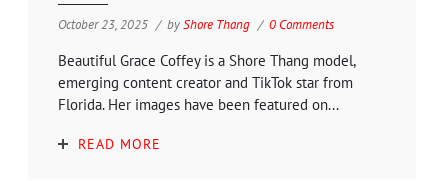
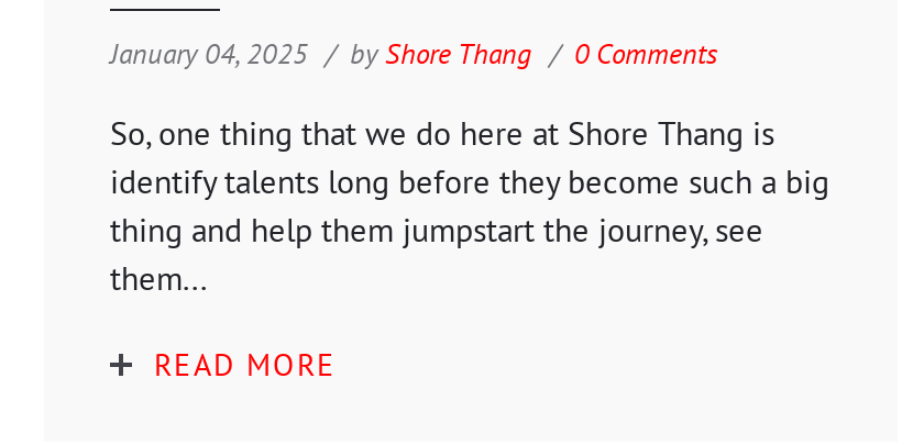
- October 23, 2025 by Shore Thang 0 Comments
+ January 04, 2025 by Shore Thang 0 Comments

- Beautiful Grace Coffey is a Shore Thang model,
- emerging content creator and TikTok star from
- Florida. Her images have been featured on...
+ So, one thing that we do here at Shore Thang is
+ identify talents long before they become such a big
+ thing and help them jumpstart the journey, see
+ them...
